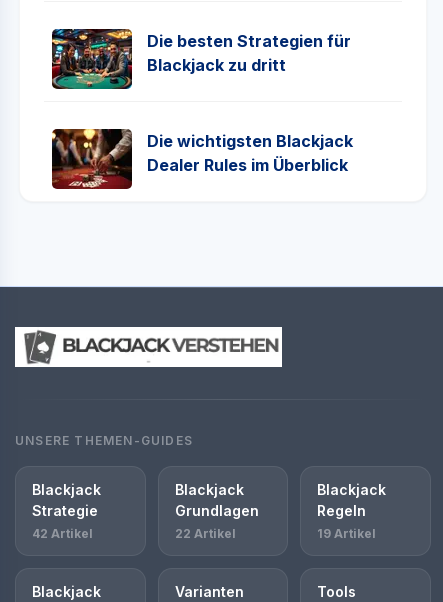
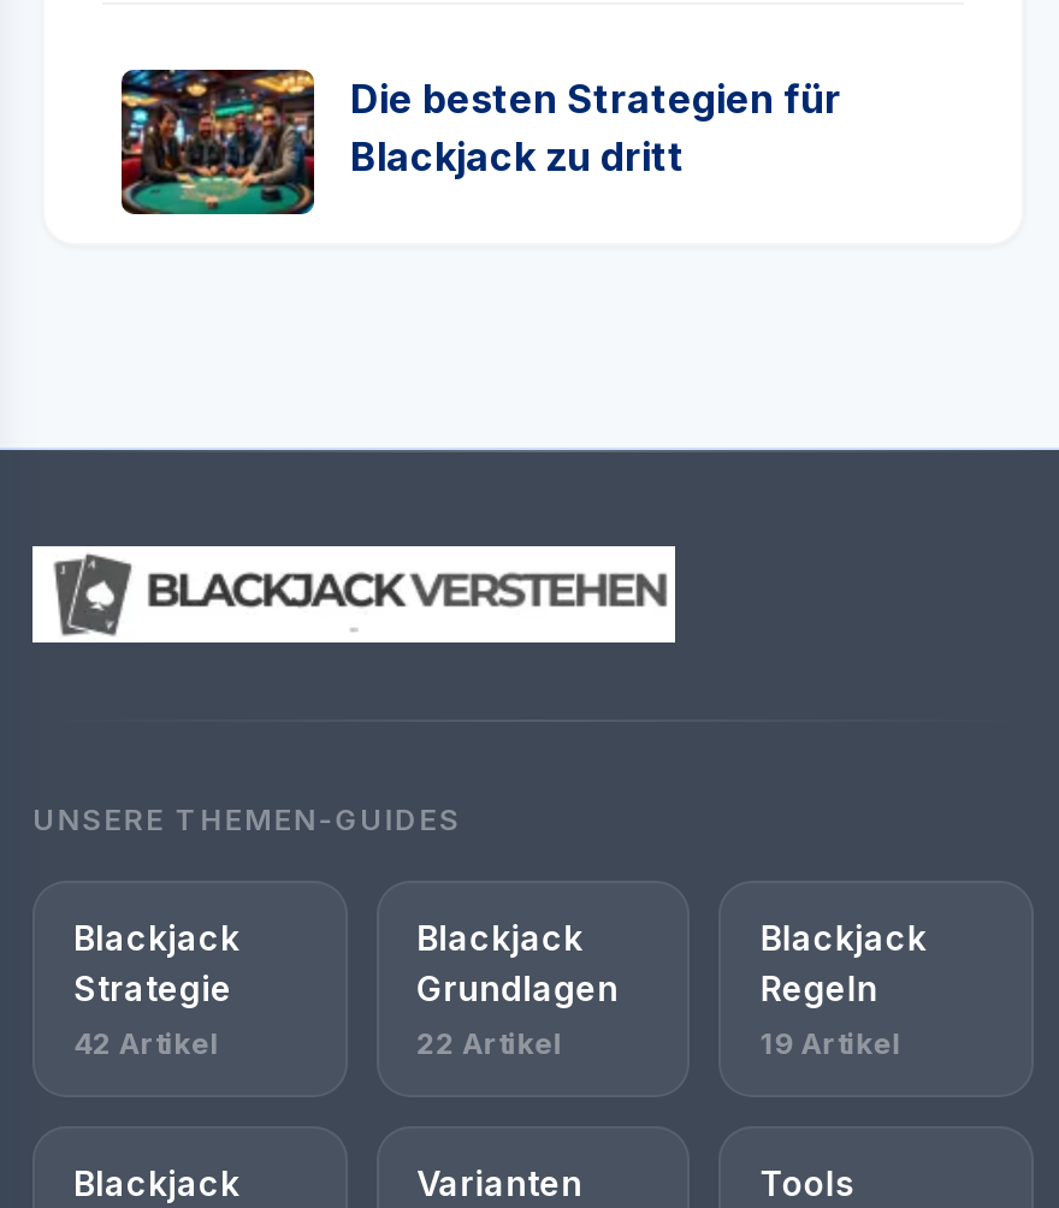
- [image]
- Die wichtigsten Blackjack
- Dealer Rules im Überblick
